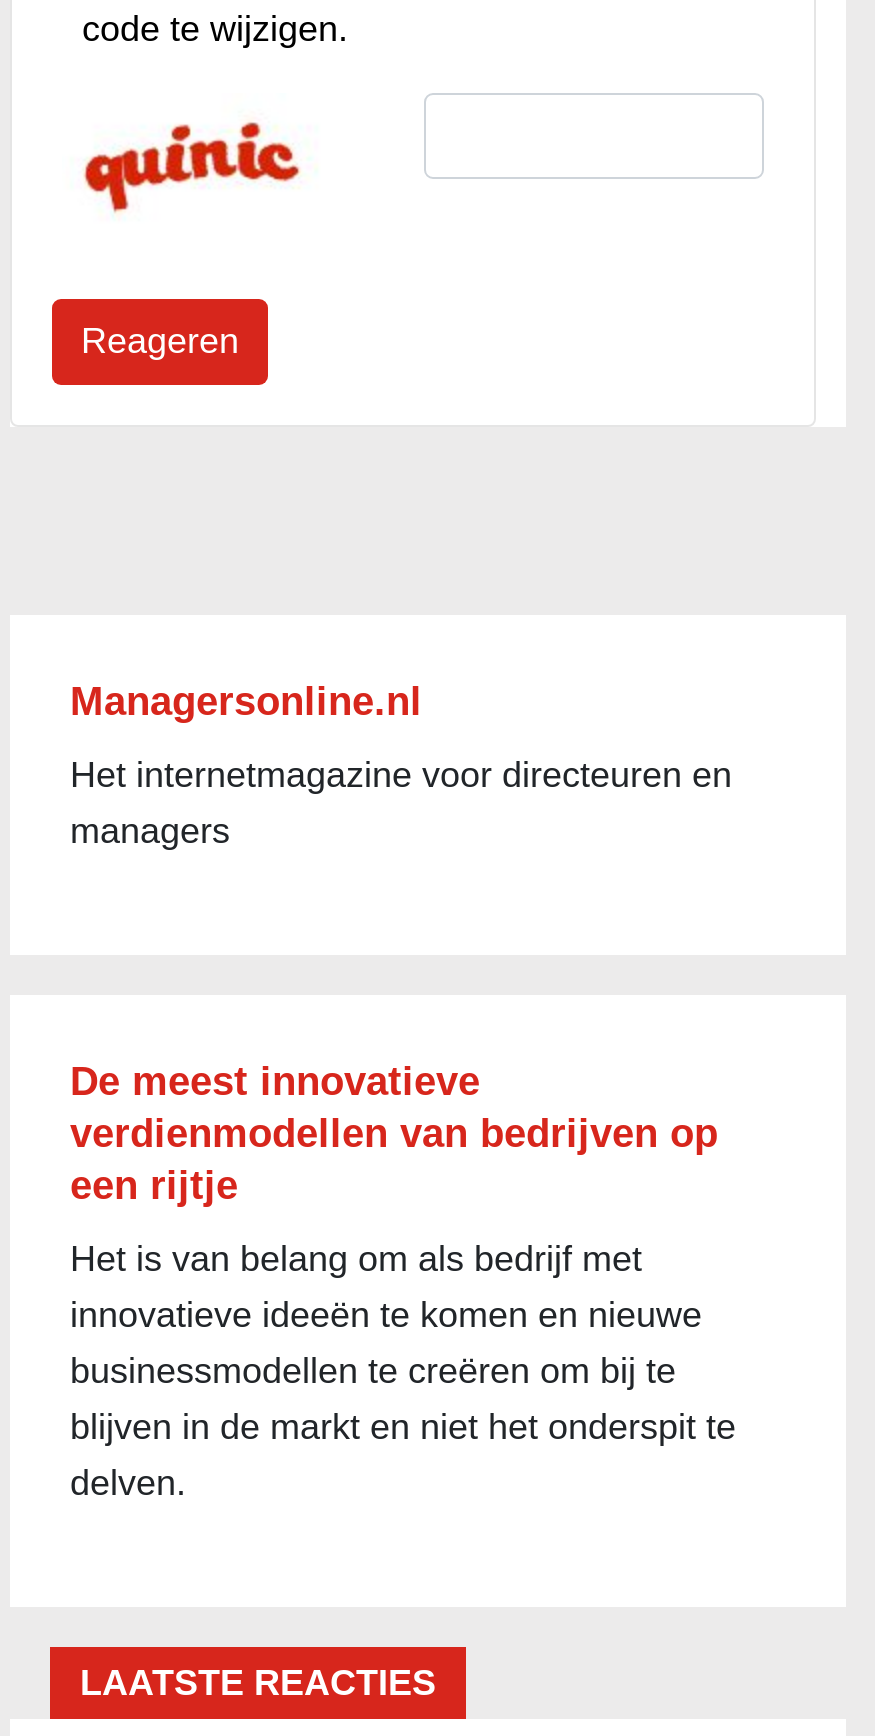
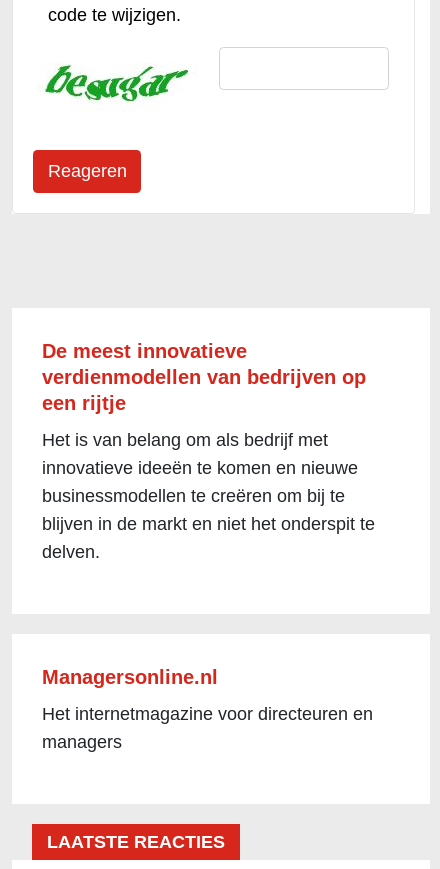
- [image]
+ [image]

moved down: Managersonline.nl | Het internetmagazine voor directeuren en | managers

moved up: De meest innovatieve | verdienmodellen van bedrijven op | een rijtje | Het is van belang om als bedrijf met | innovatieve ideeën te komen en nieuwe | businessmodellen te creëren om bij te | blijven in de markt en niet het onderspit te | delven.
